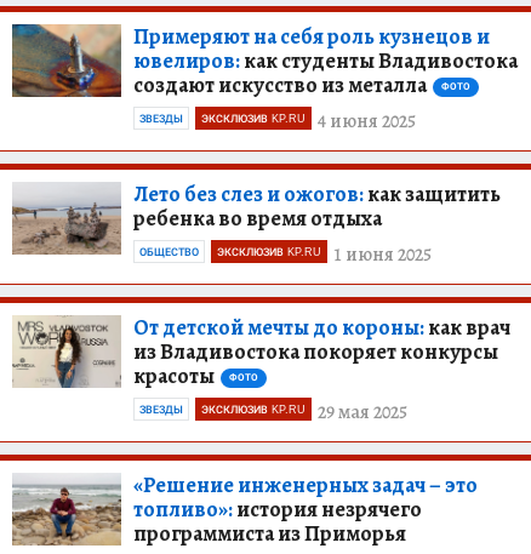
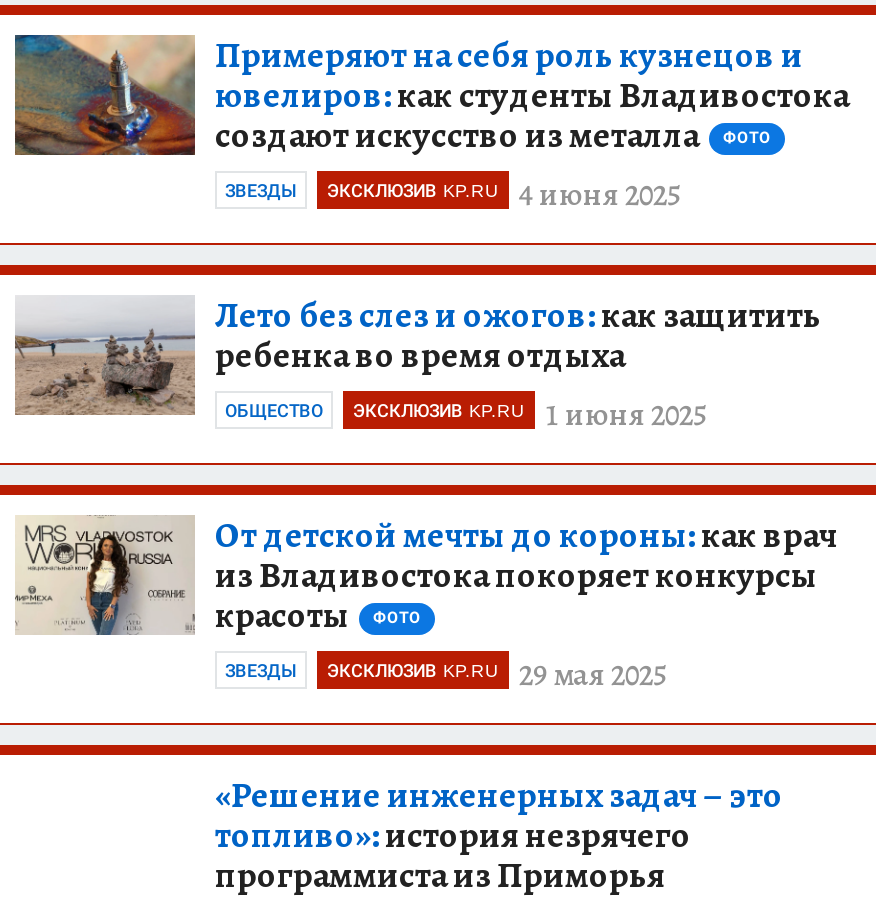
- [image]
